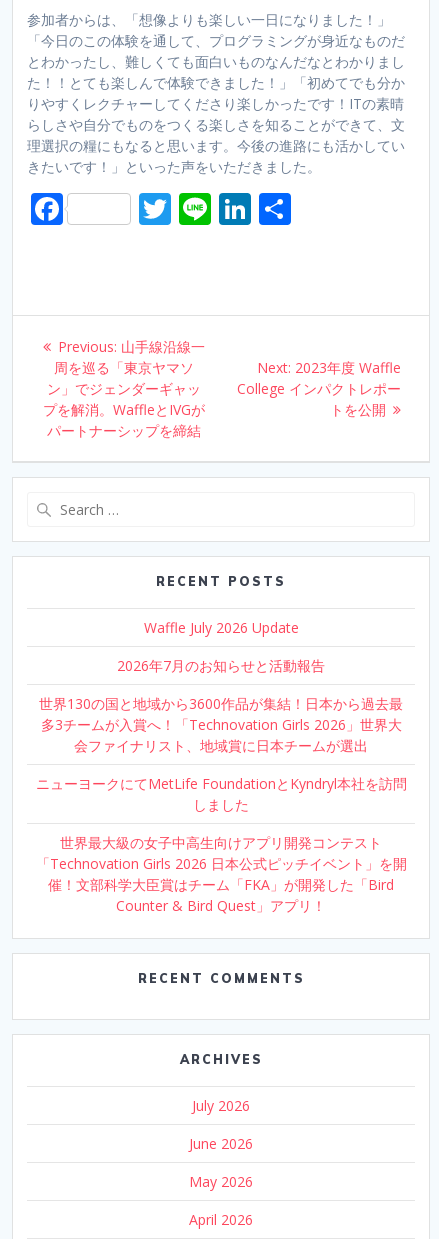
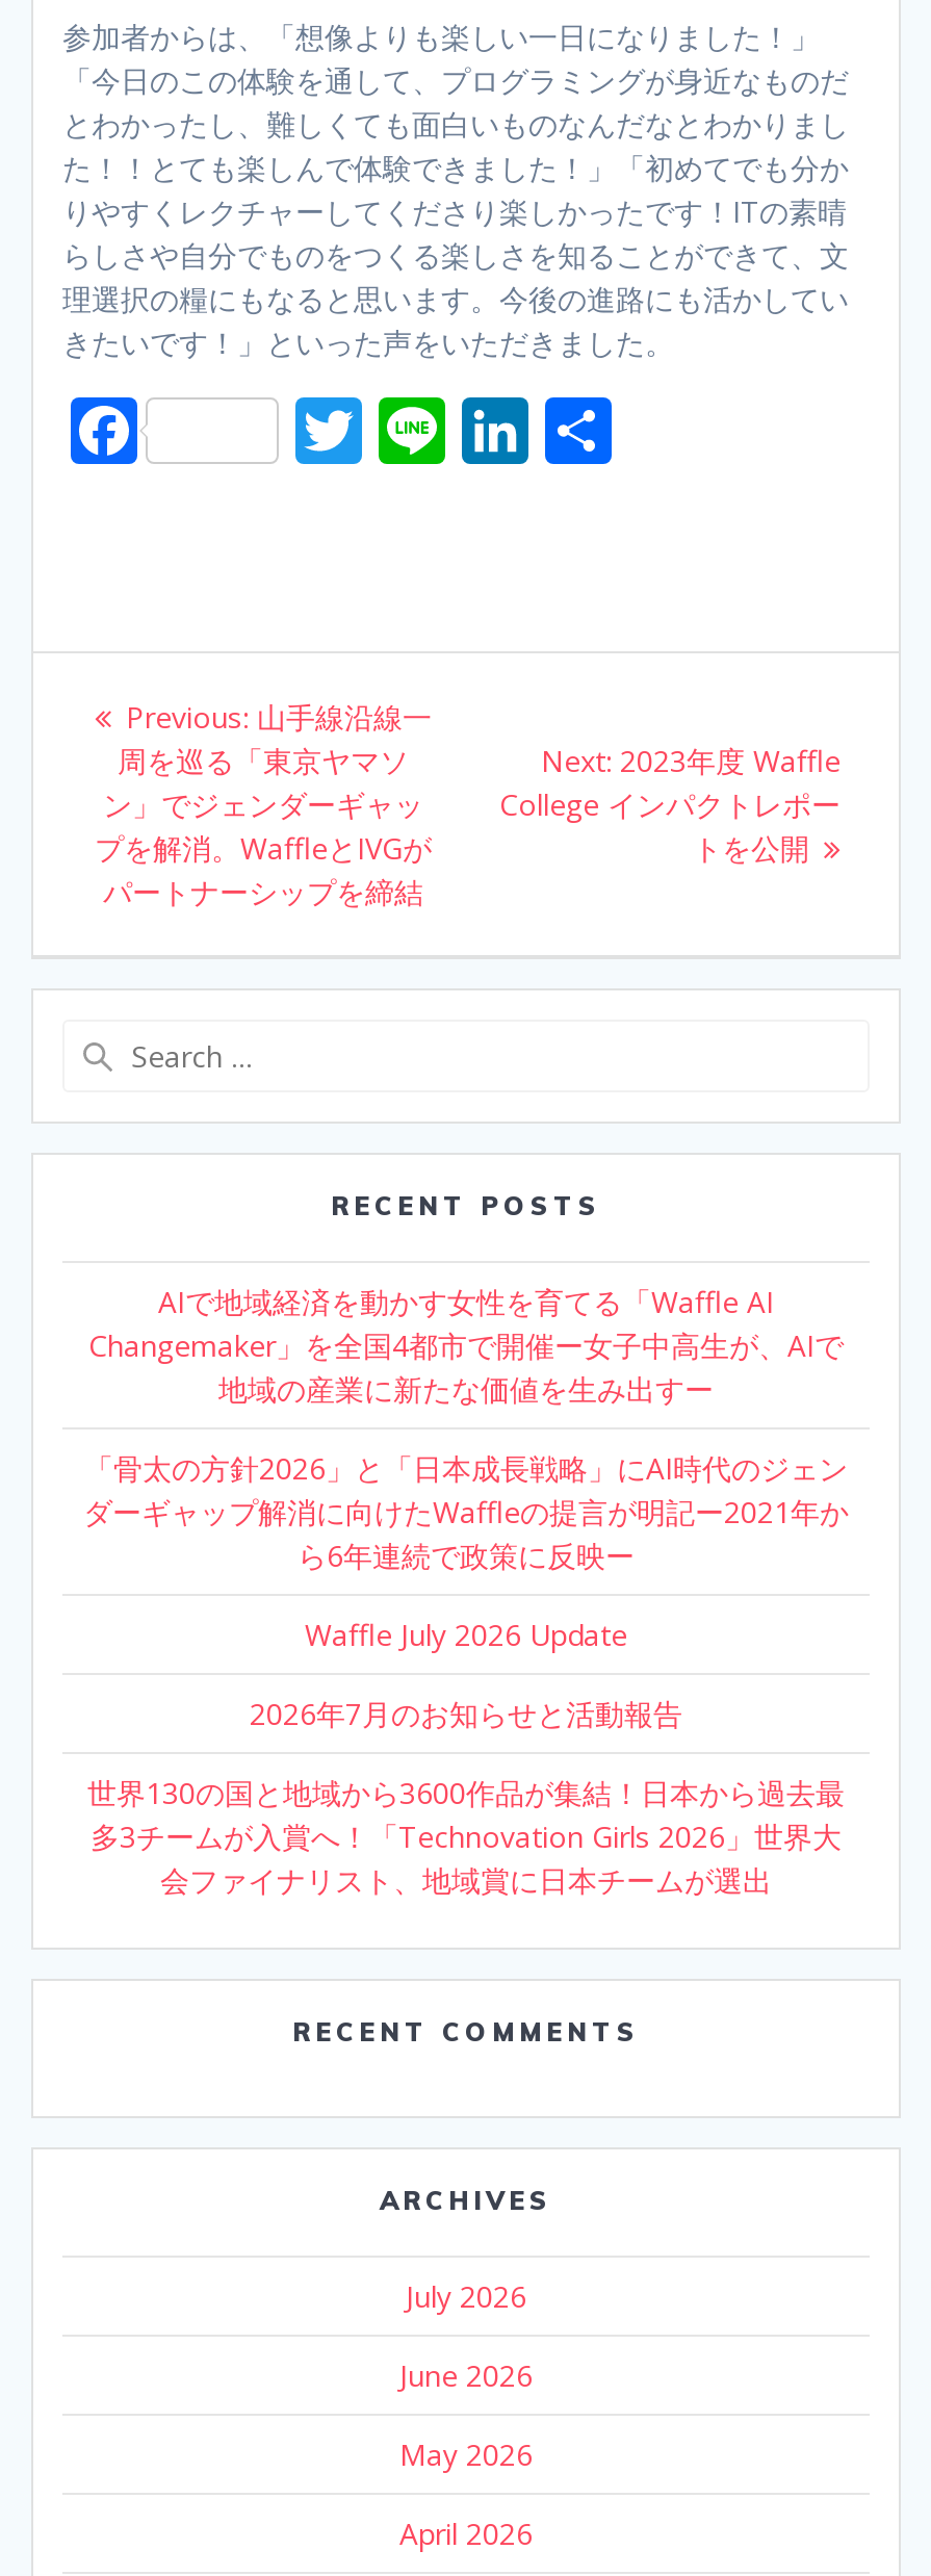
+ AIで地域経済を動かす女性を育てる「Waffle AI
+ Changemaker」を全国4都市で開催ー女子中高生が、AIで
+ 地域の産業に新たな価値を生み出すー
+ 「骨太の方針2026」と「日本成長戦略」にAI時代のジェン
+ ダーギャップ解消に向けたWaffleの提言が明記ー2021年か
+ ら6年連続で政策に反映ー

moved down: Waffle July 2026 Update | 2026年7月のお知らせと活動報告 | 世界130の国と地域から3600作品が集結！日本から過去最 | 多3チームが入賞へ！「Technovation Girls 2026」世界大 | 会ファイナリスト、地域賞に日本チームが選出

- ニューヨークにてMetLife FoundationとKyndryl本社を訪問
- しました
- 世界最大級の女子中高生向けアプリ開発コンテスト
- 「Technovation Girls 2026 日本公式ピッチイベント」を開
- 催！文部科学大臣賞はチーム「FKA」が開発した「Bird
- Counter & Bird Quest」アプリ！
